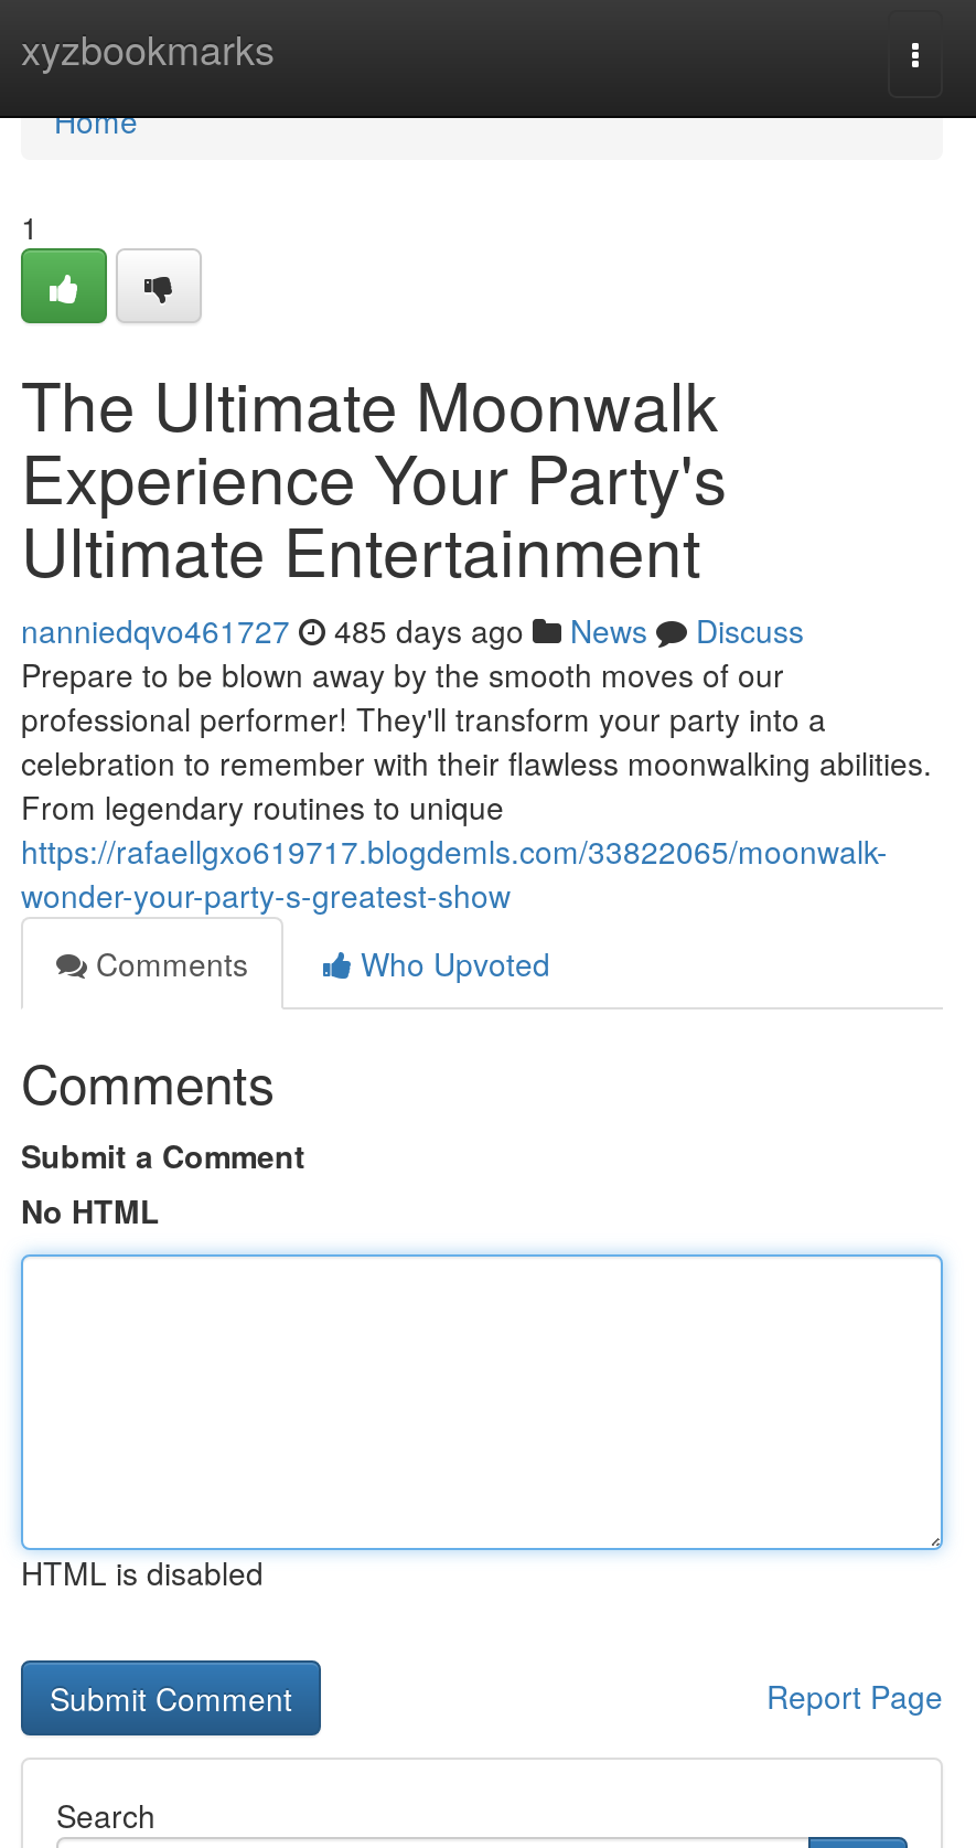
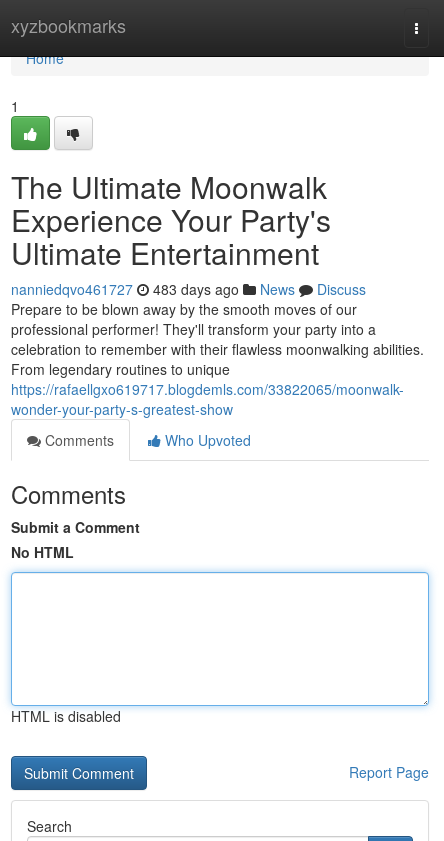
- nanniedqvo461727 485 days ago News Discuss
+ nanniedqvo461727 483 days ago News Discuss
